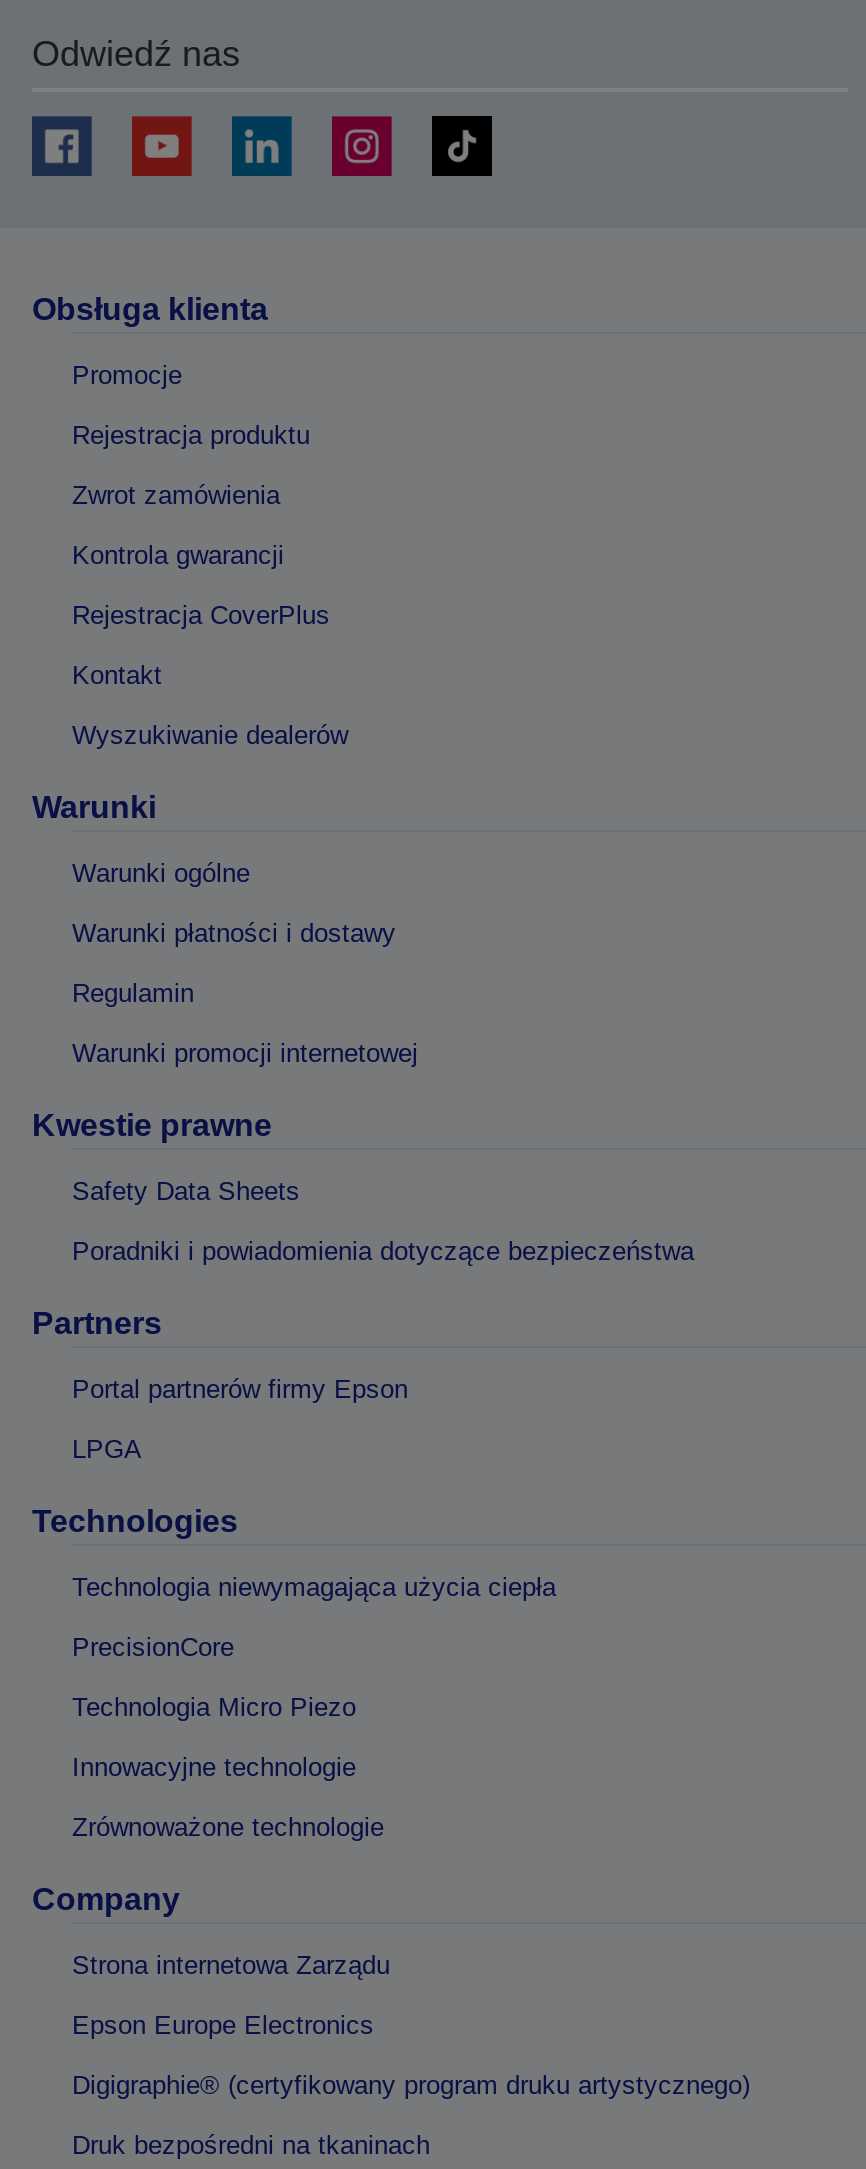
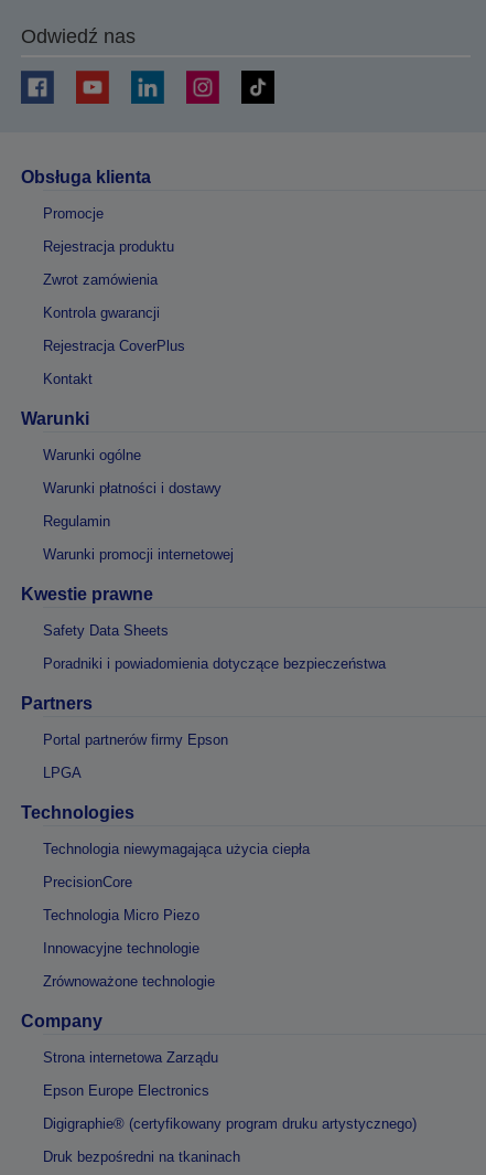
- Wyszukiwanie dealerów
